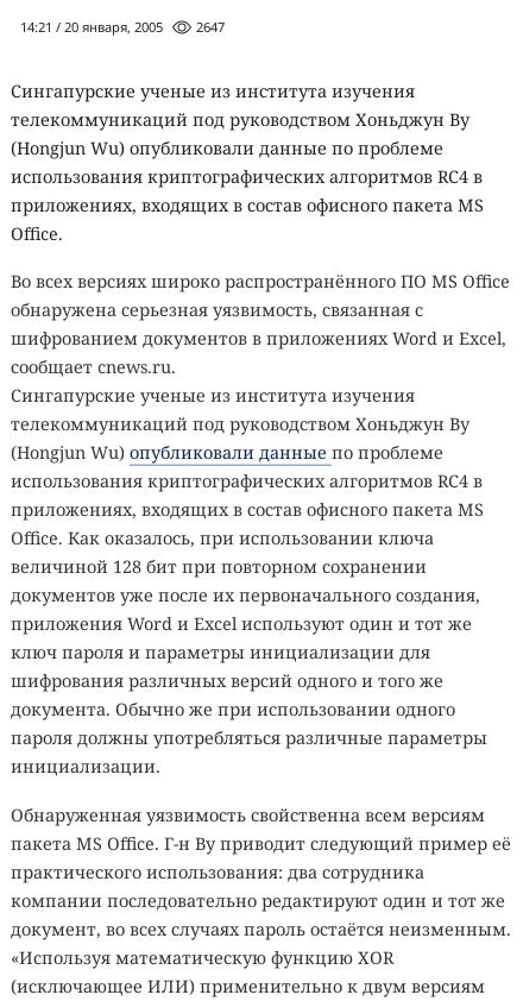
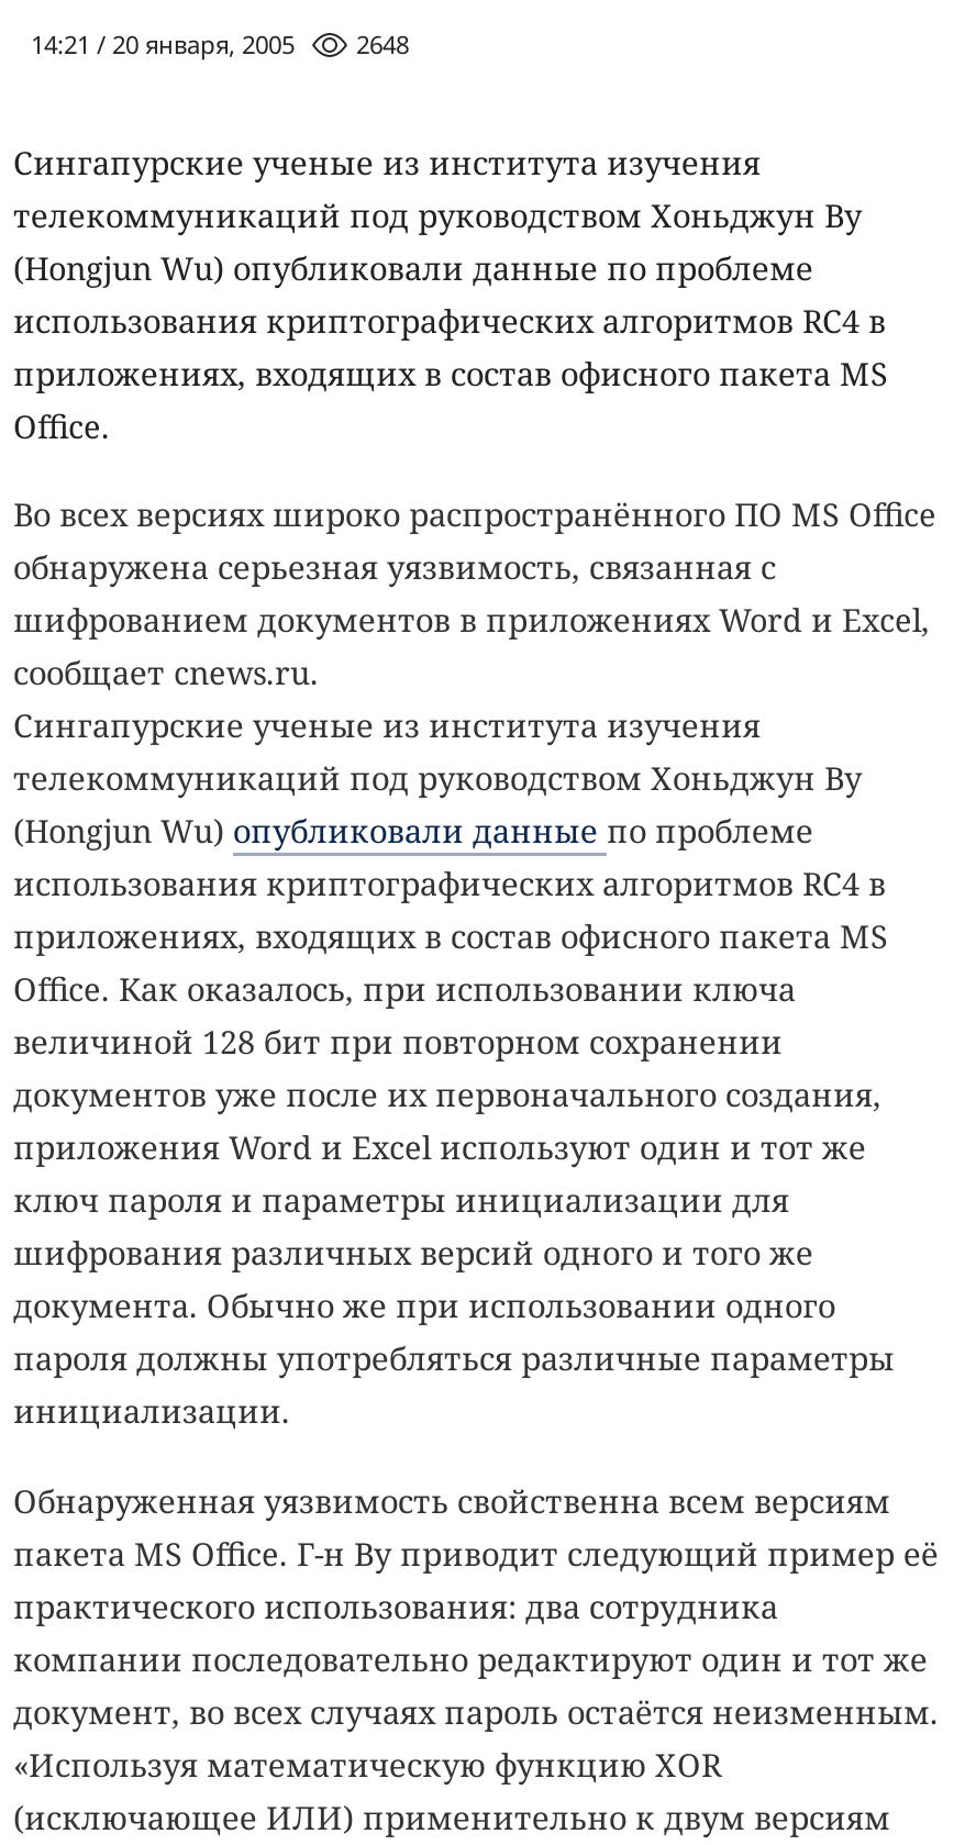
- 14:21 / 20 января, 2005 2647
+ 14:21 / 20 января, 2005 2648
